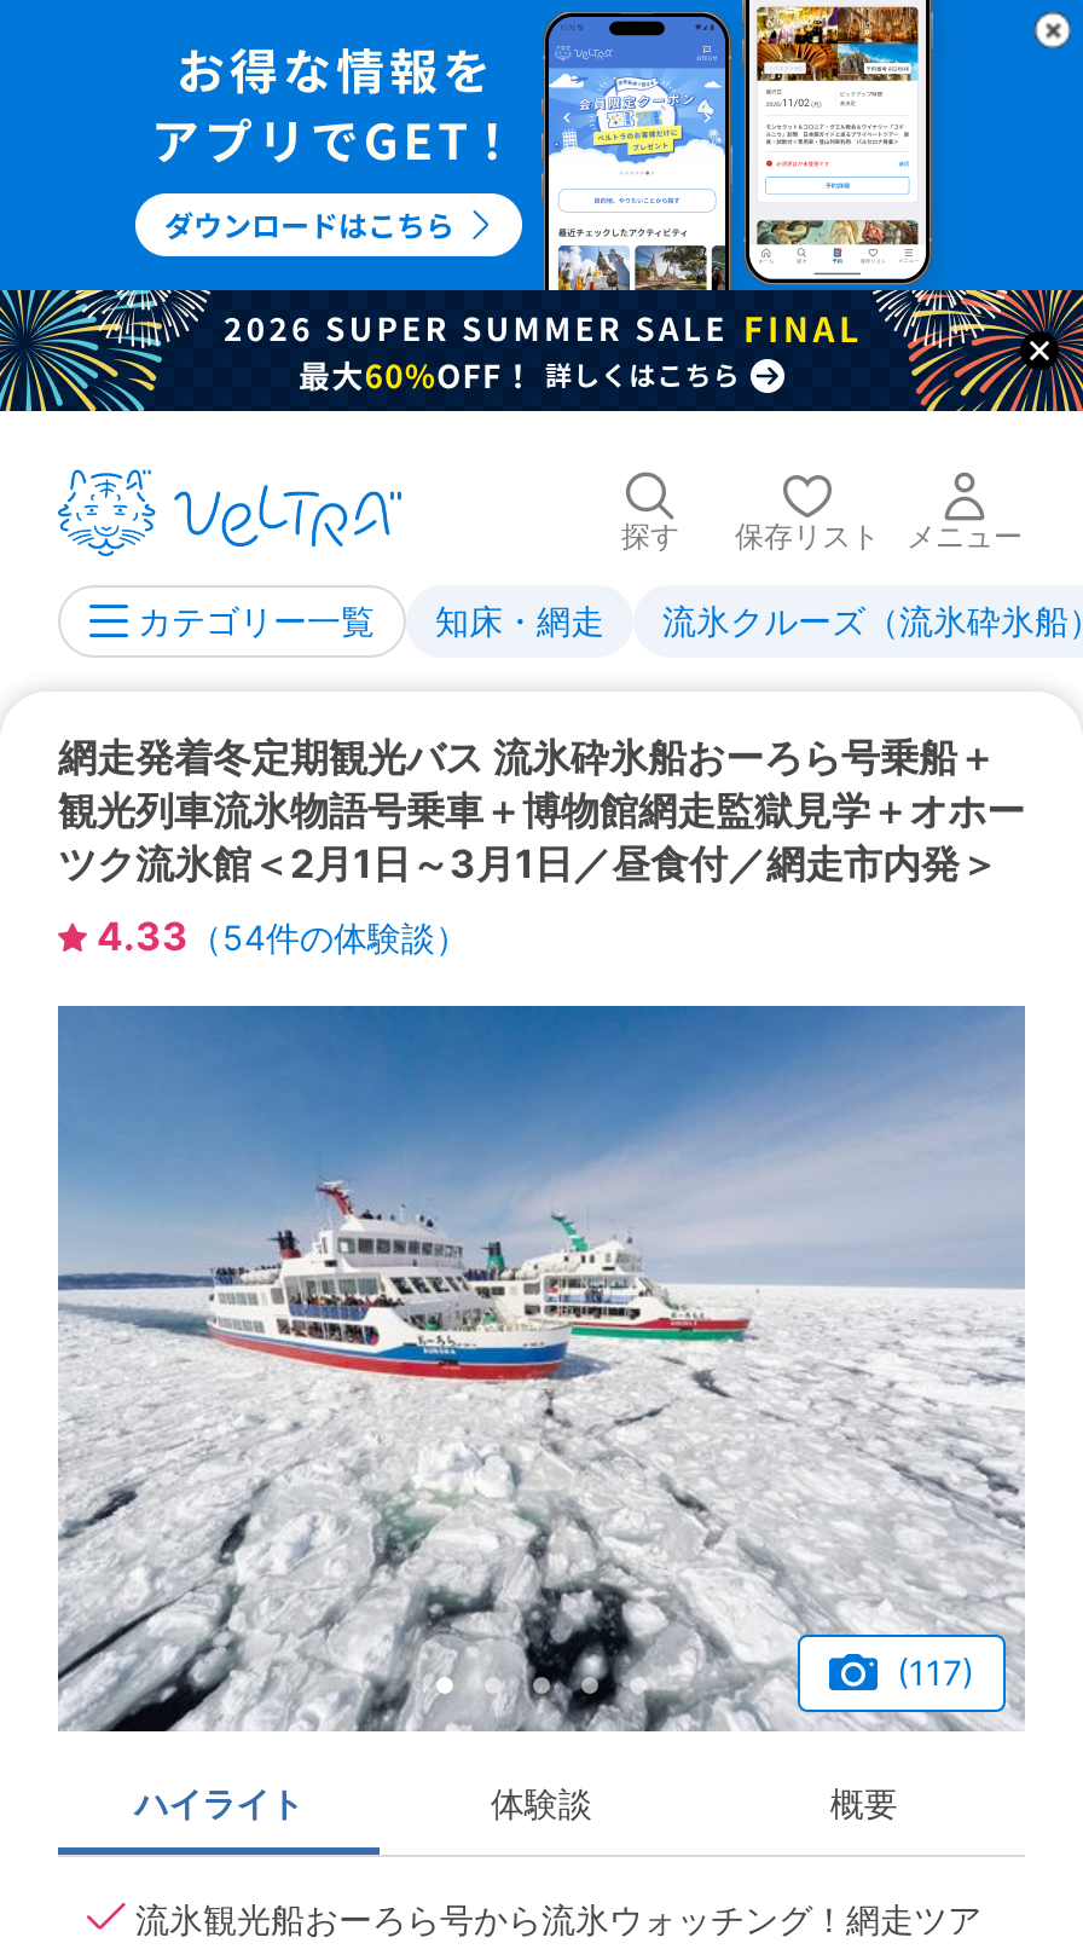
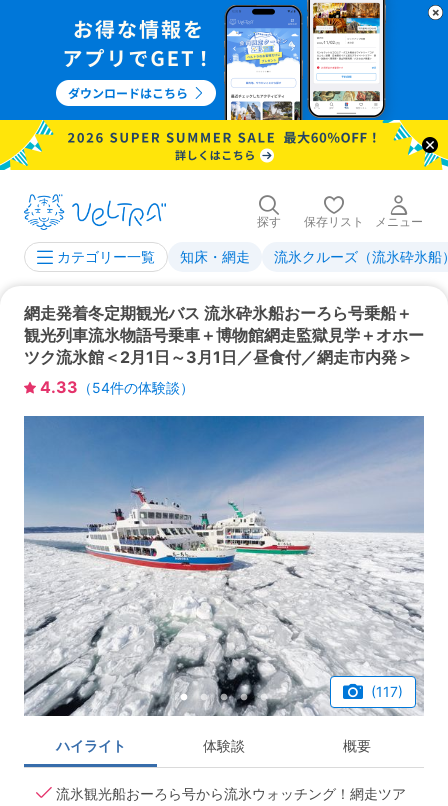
- [image]
+ [image]
